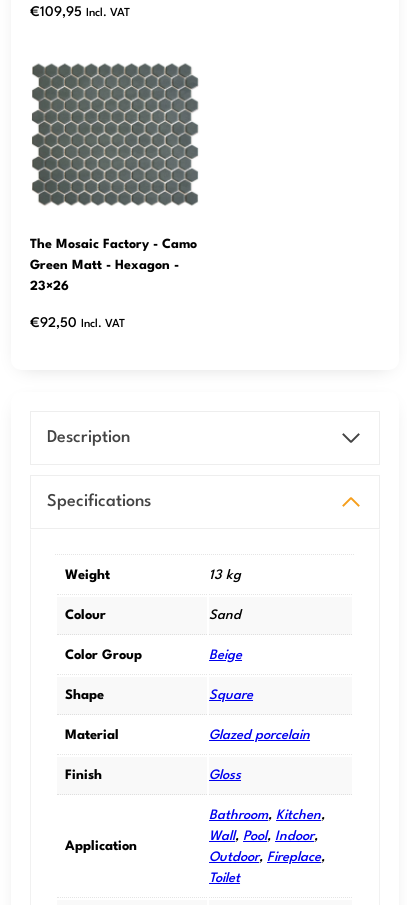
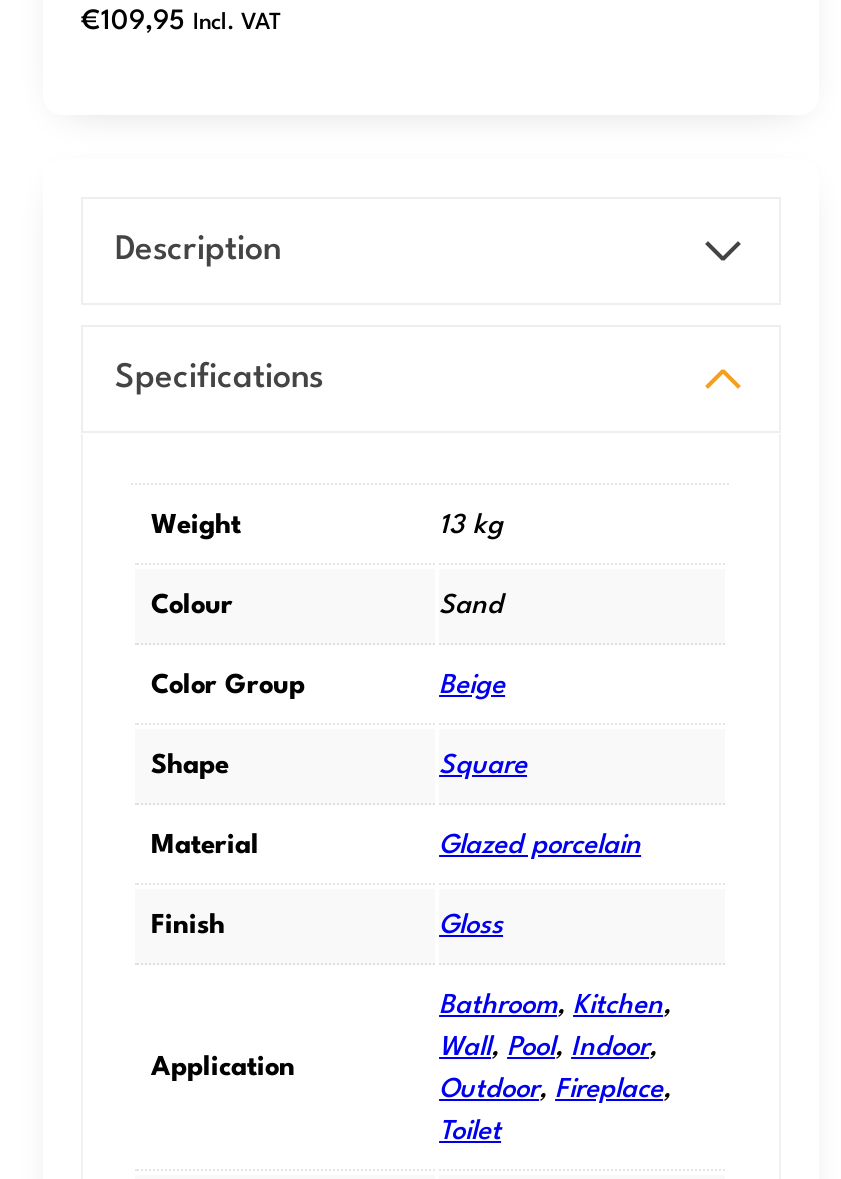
- [image]
- The Mosaic Factory - Camo
- Green Matt - Hexagon -
- 23×26
- €92,50 Incl. VAT
